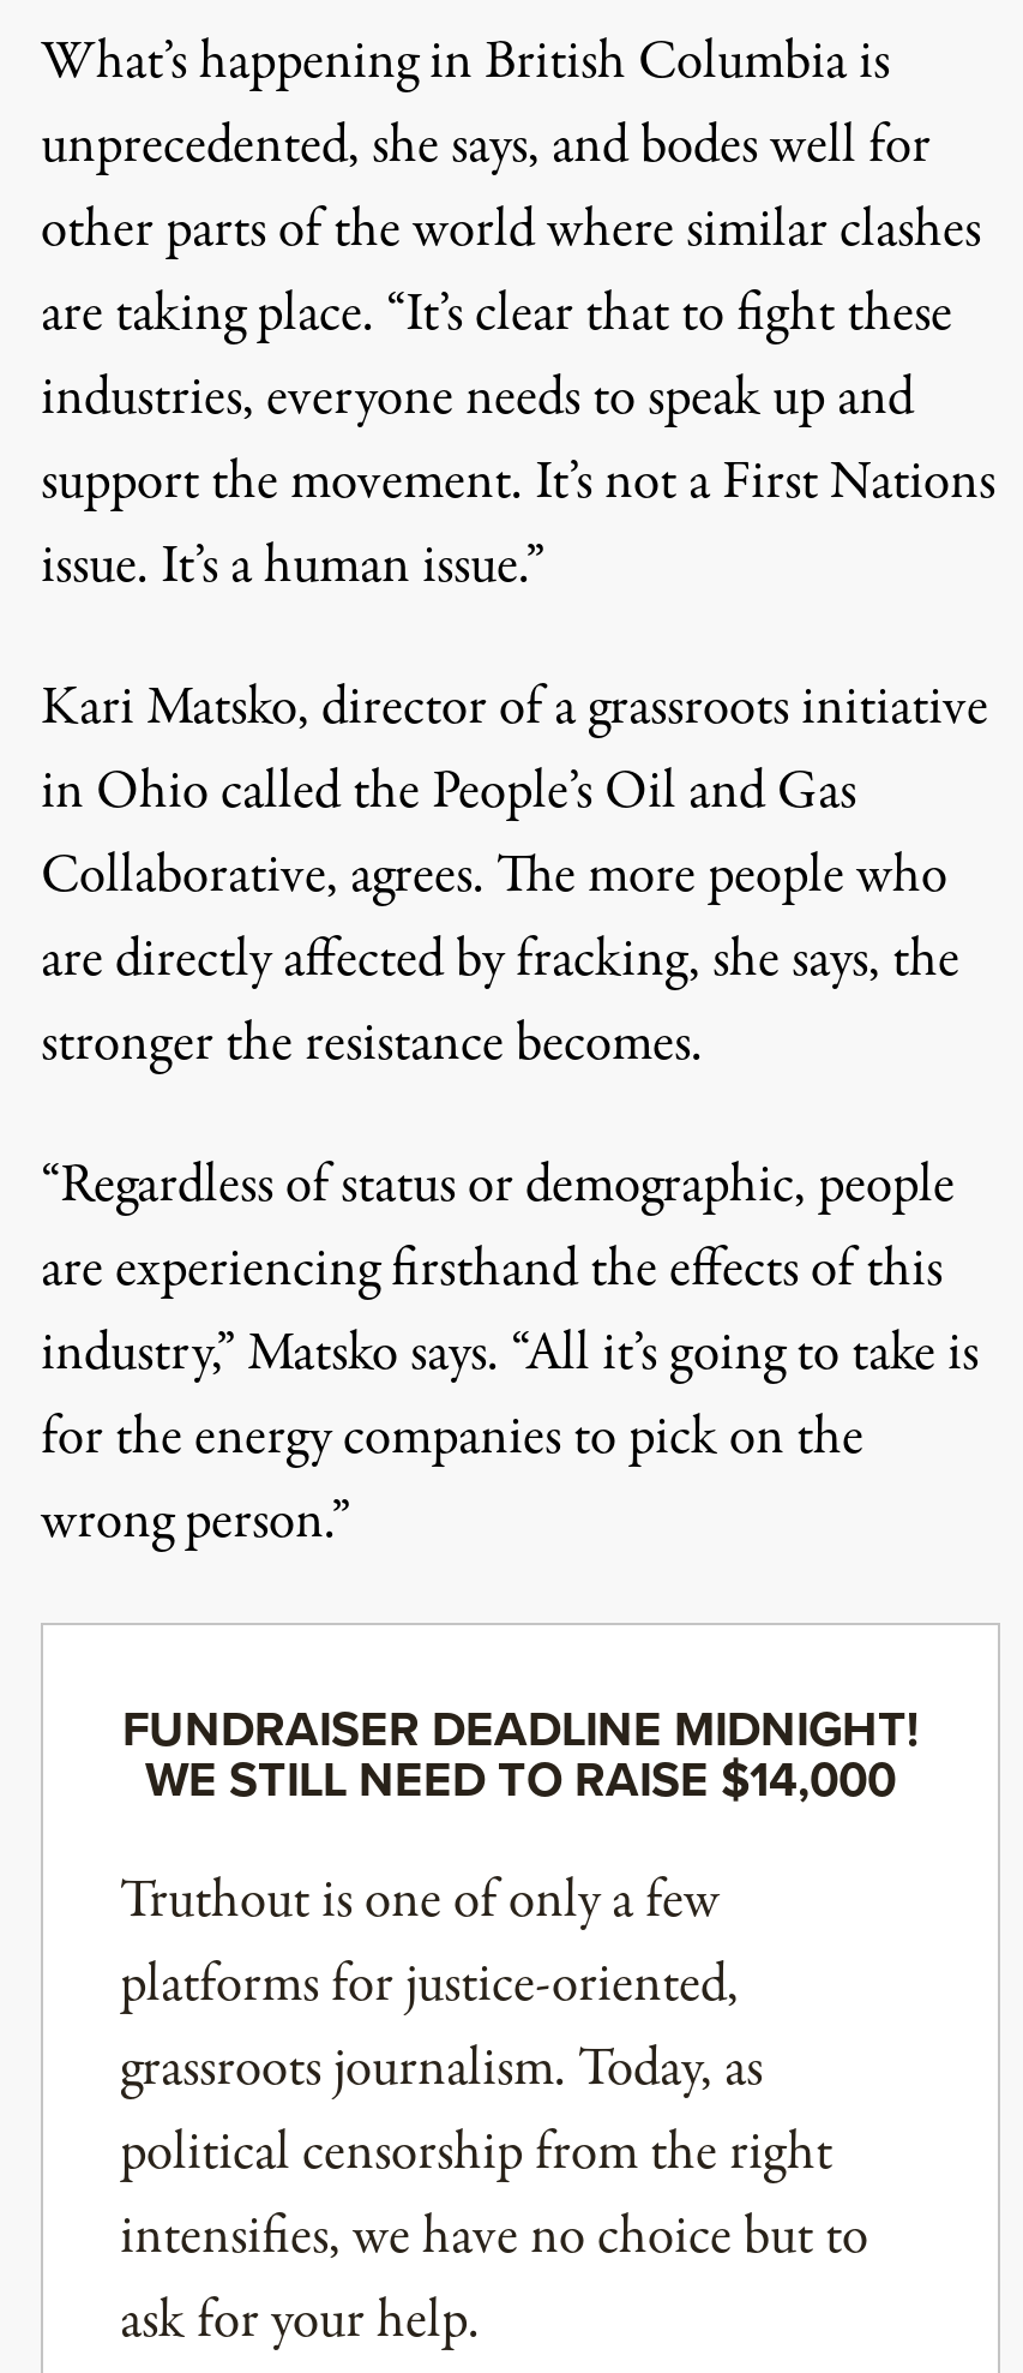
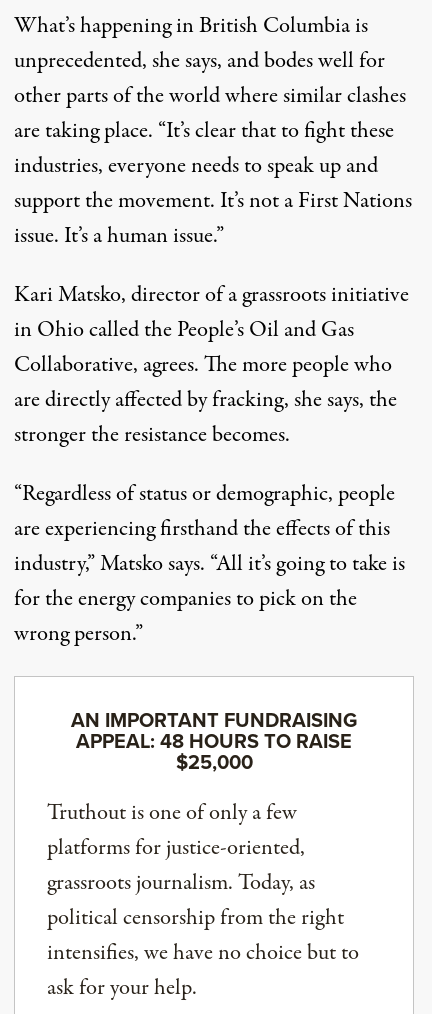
- FUNDRAISER DEADLINE MIDNIGHT!
- WE STILL NEED TO RAISE $14,000
+ AN IMPORTANT FUNDRAISING
+ APPEAL: 48 HOURS TO RAISE
+ $25,000
